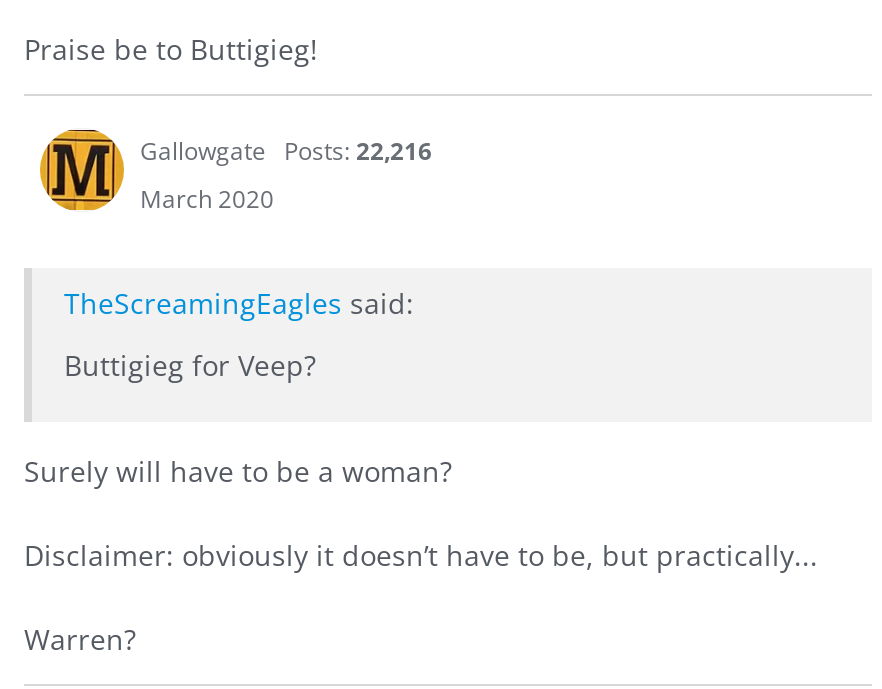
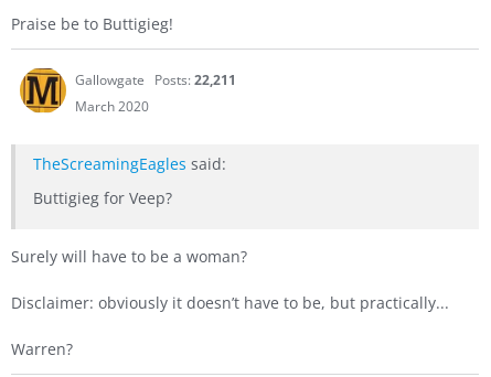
- Gallowgate Posts: 22,216
+ Gallowgate Posts: 22,211
